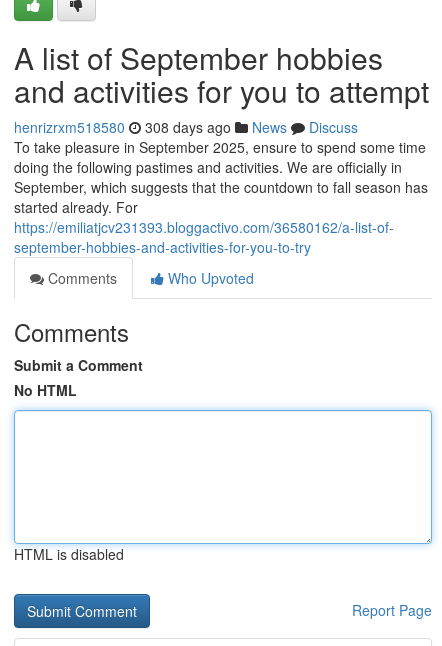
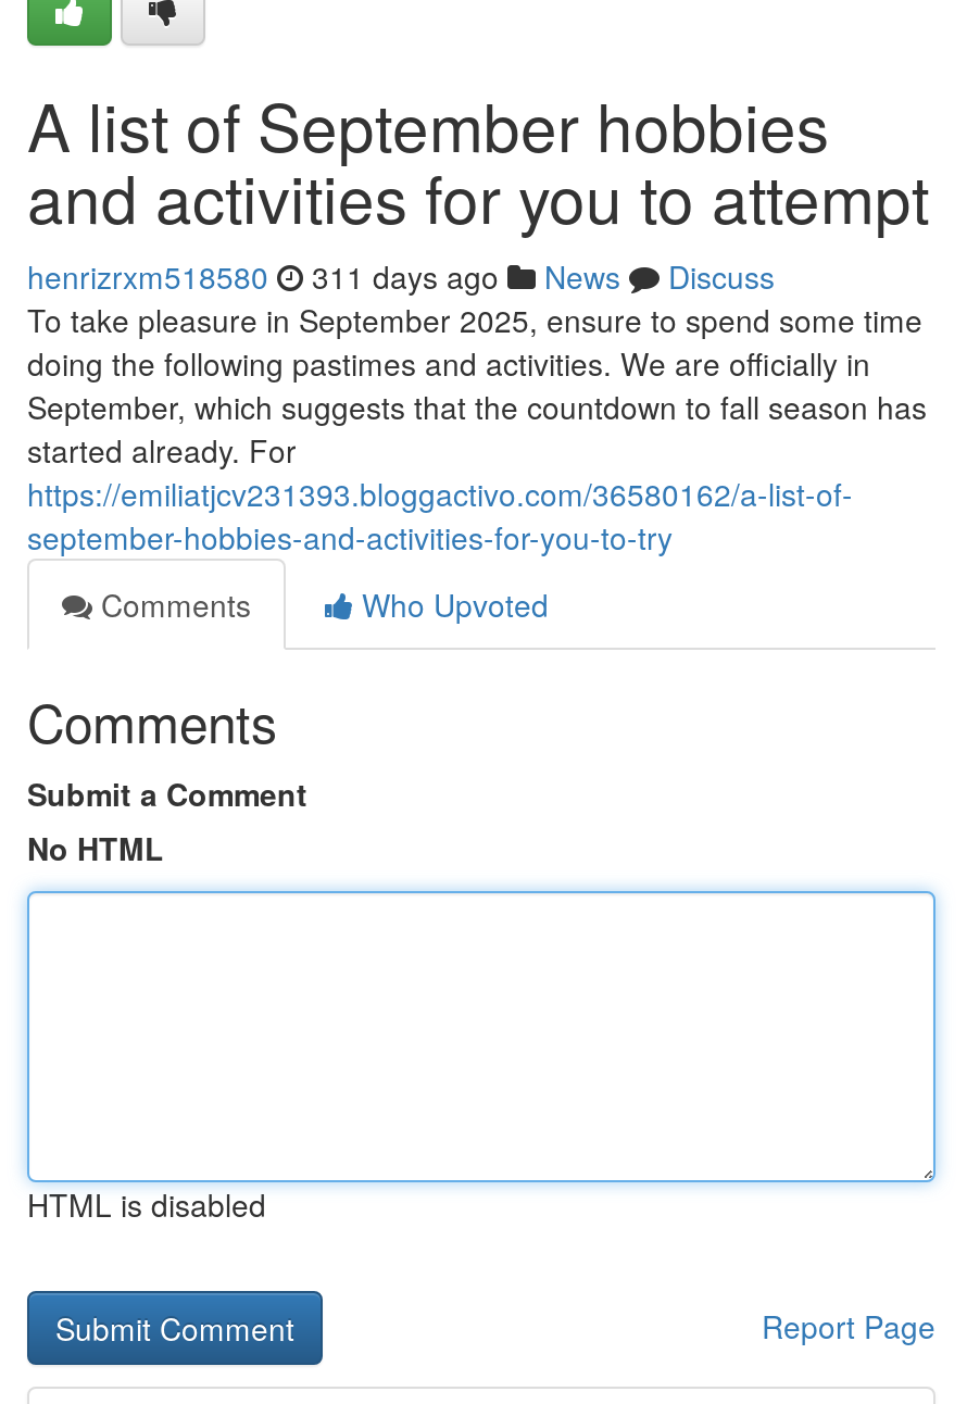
- henrizrxm518580 308 days ago News Discuss
+ henrizrxm518580 311 days ago News Discuss
